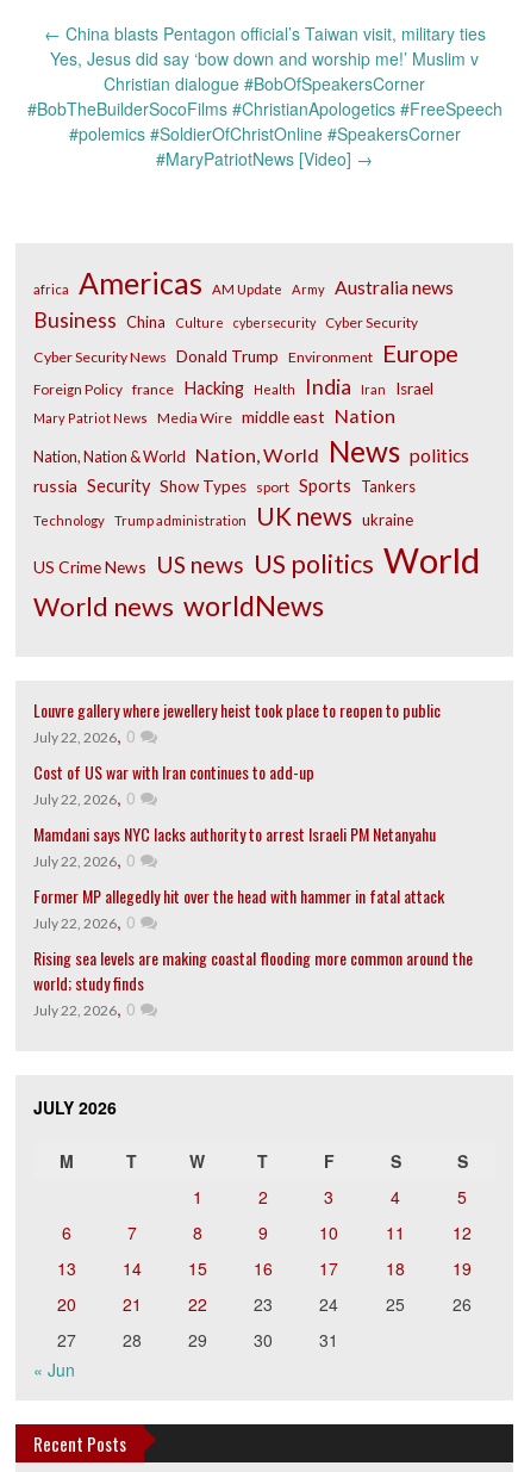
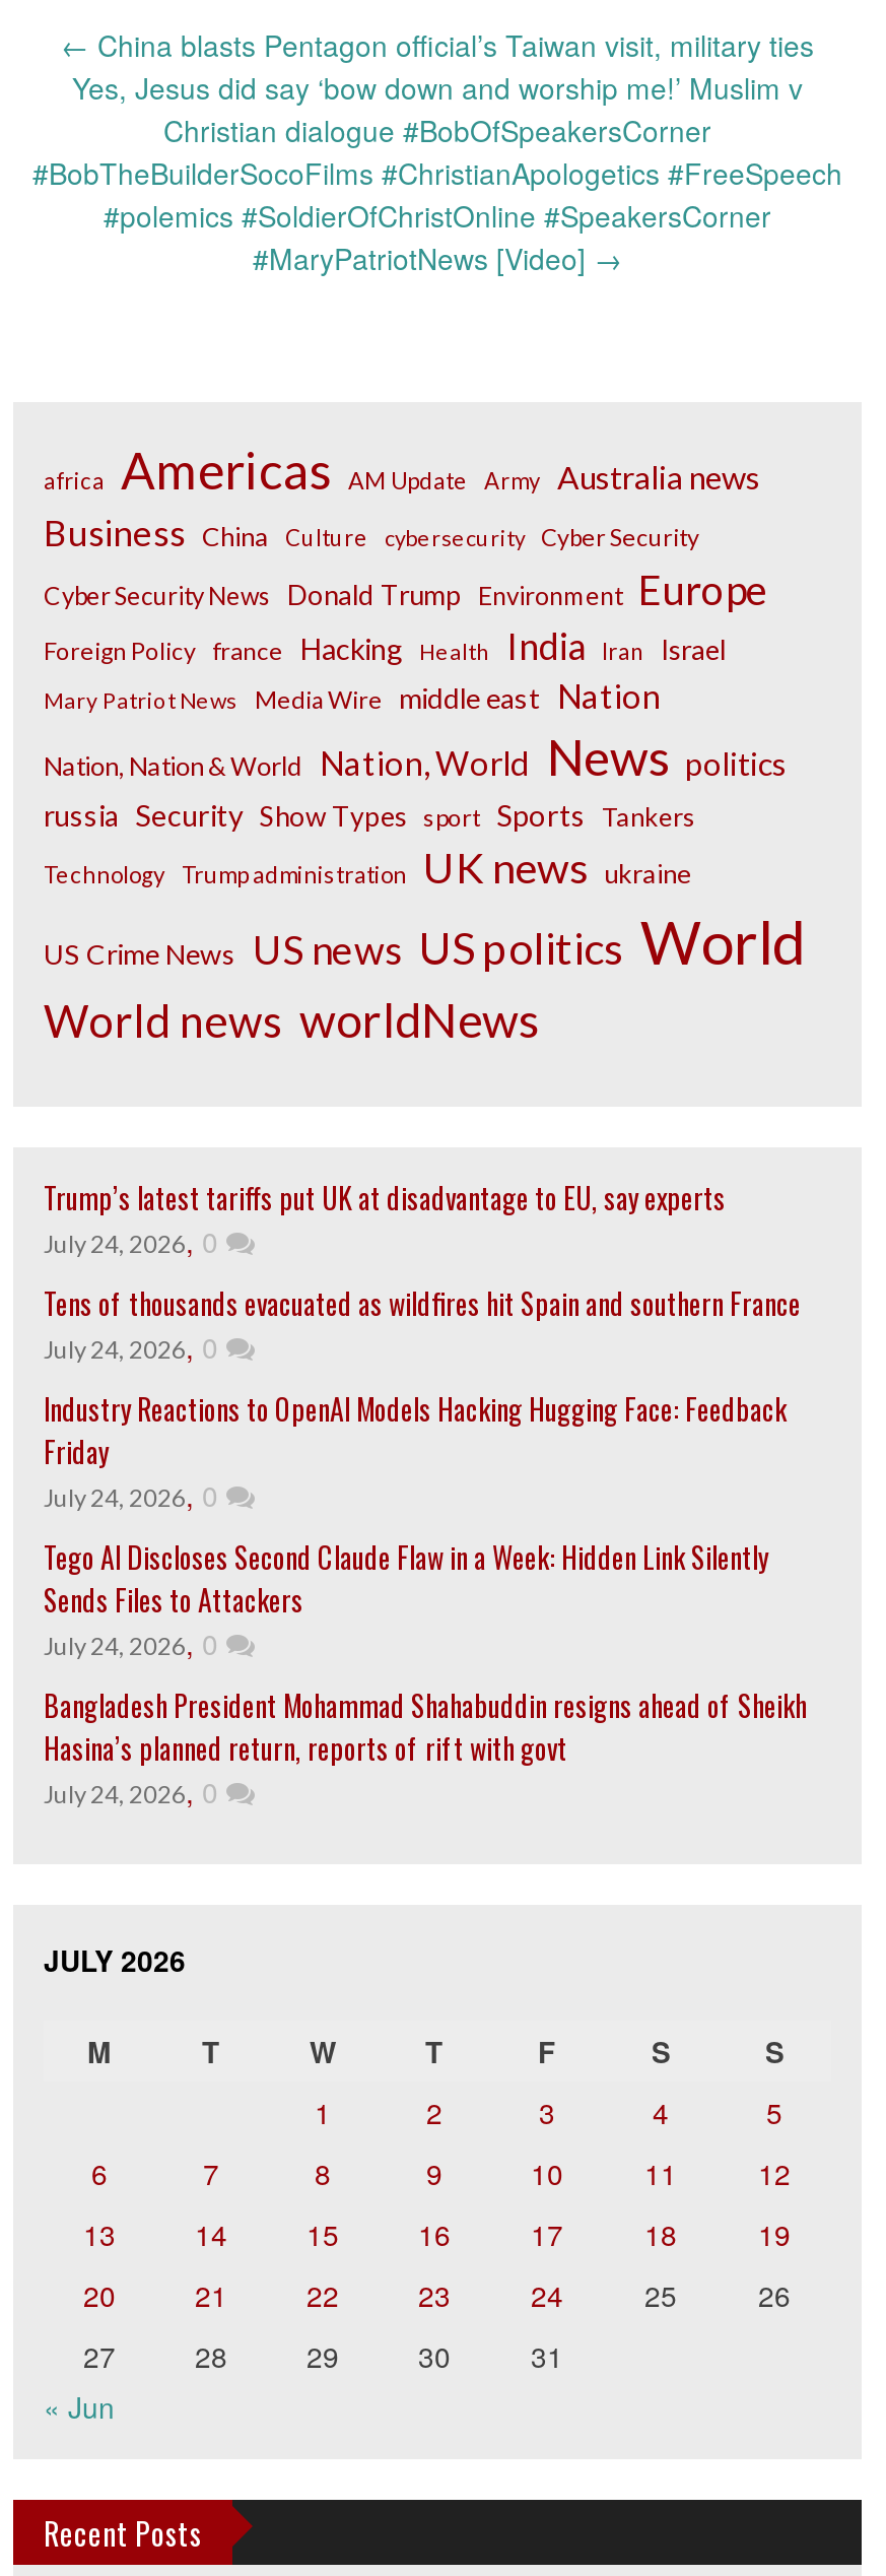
- Louvre gallery where jewellery heist took place to reopen to public
- July 22, 2026, 0
+ Trump’s latest tariffs put UK at disadvantage to EU, say experts
+ July 24, 2026, 0

- Cost of US war with Iran continues to add-up
- July 22, 2026, 0
+ Tens of thousands evacuated as wildfires hit Spain and southern France
+ July 24, 2026, 0

- Mamdani says NYC lacks authority to arrest Israeli PM Netanyahu
- July 22, 2026, 0
+ Industry Reactions to OpenAI Models Hacking Hugging Face: Feedback
+ Friday
+ July 24, 2026, 0

- Former MP allegedly hit over the head with hammer in fatal attack
- July 22, 2026, 0
+ Tego AI Discloses Second Claude Flaw in a Week: Hidden Link Silently
+ Sends Files to Attackers
+ July 24, 2026, 0

- Rising sea levels are making coastal flooding more common around the
- world; study finds
- July 22, 2026, 0
+ Bangladesh President Mohammad Shahabuddin resigns ahead of Sheikh
+ Hasina’s planned return, reports of rift with govt
+ July 24, 2026, 0
